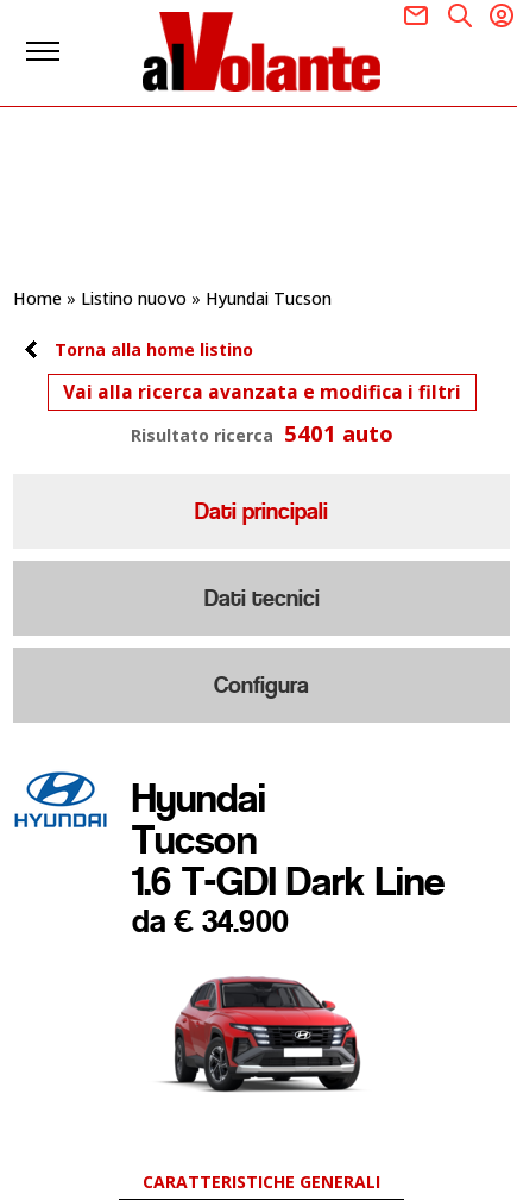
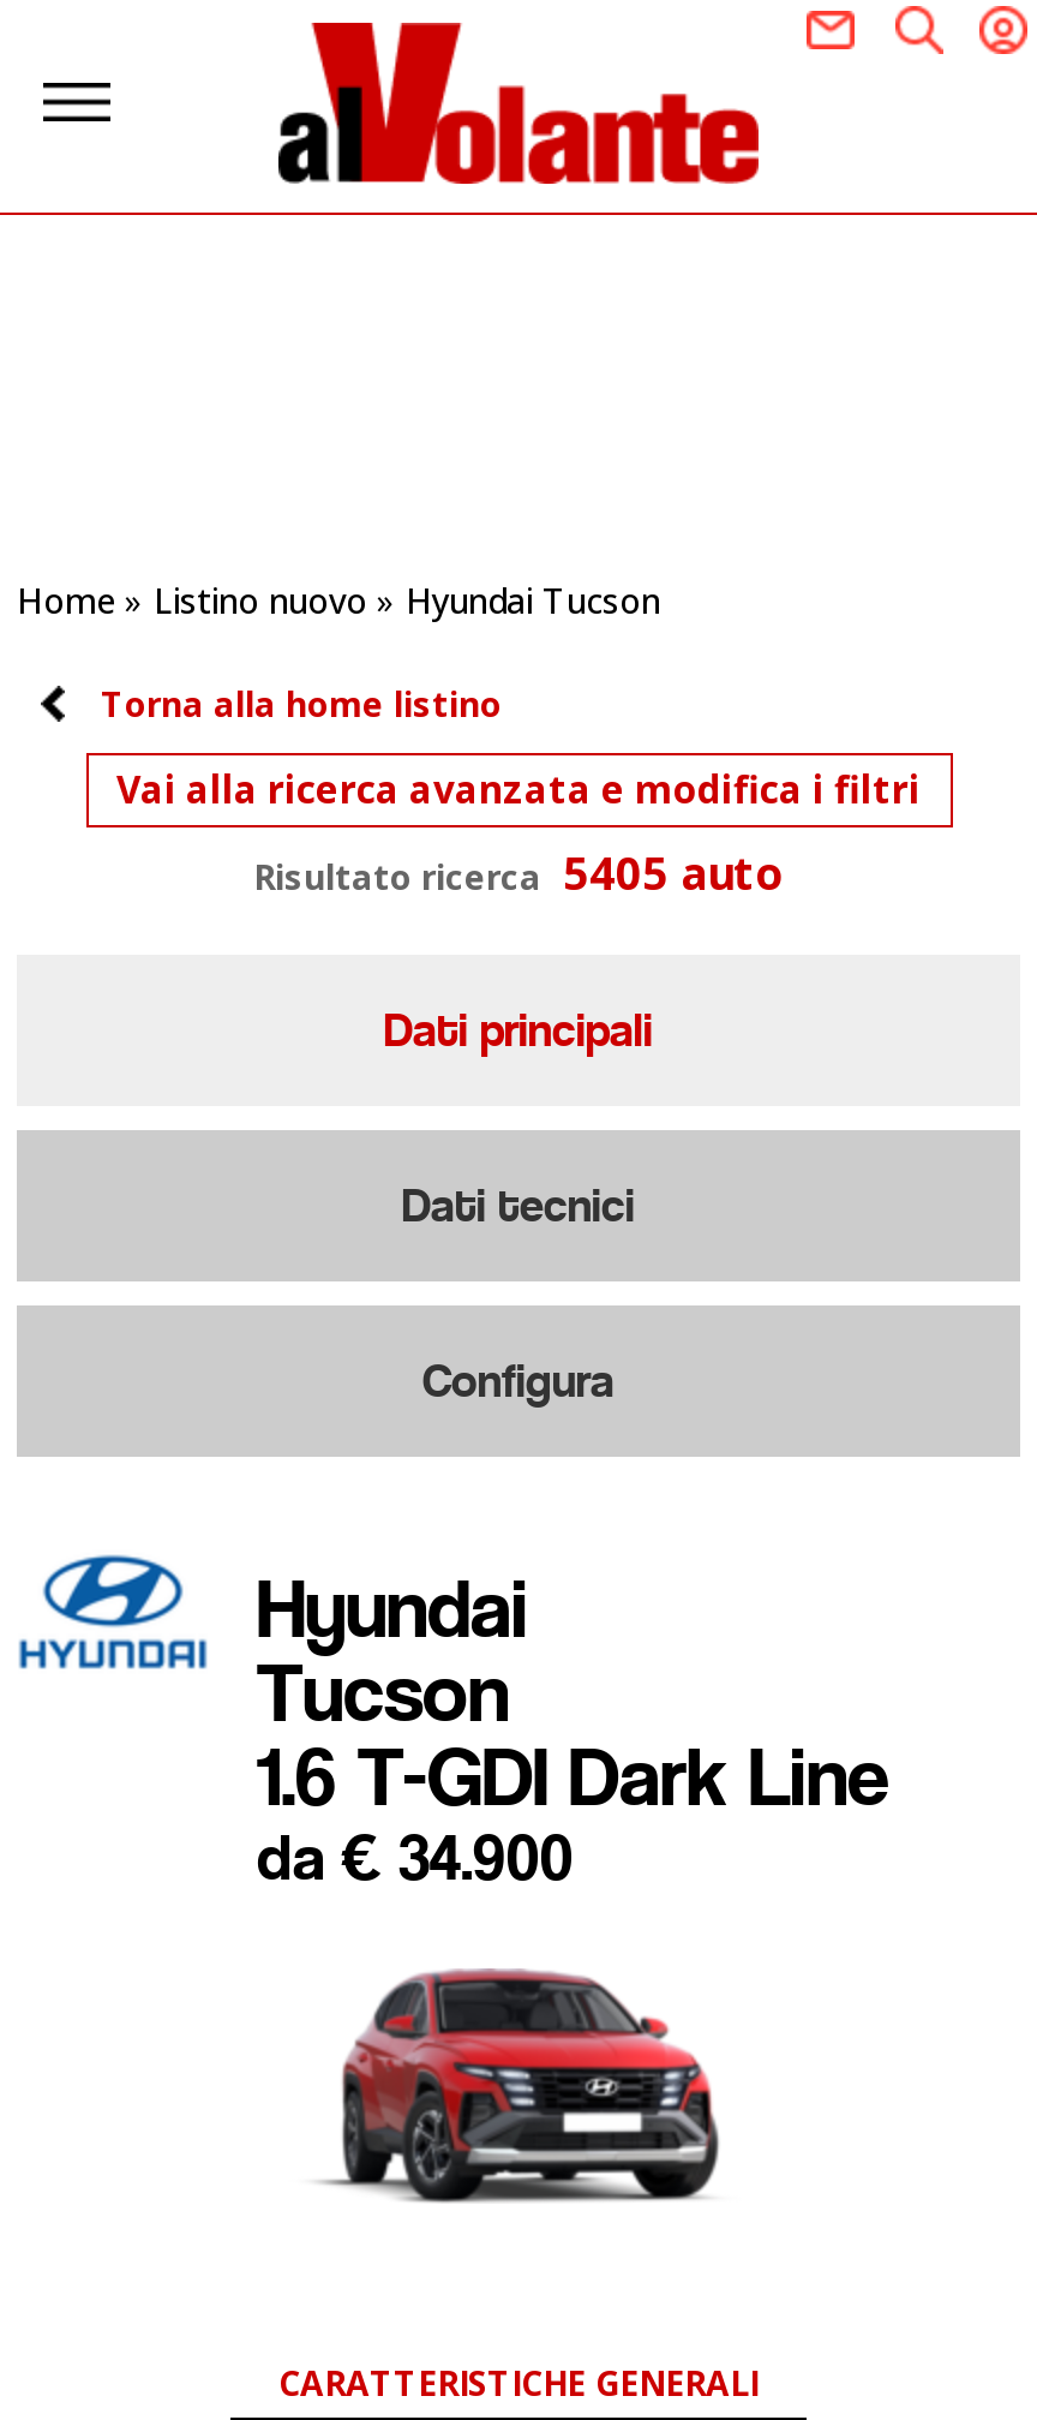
- Risultato ricerca 5401 auto
+ Risultato ricerca 5405 auto
